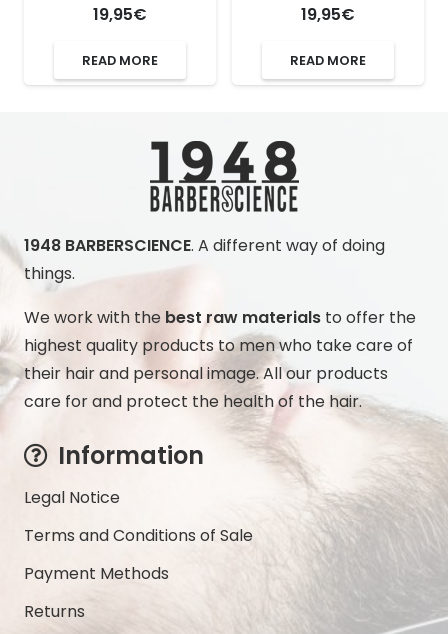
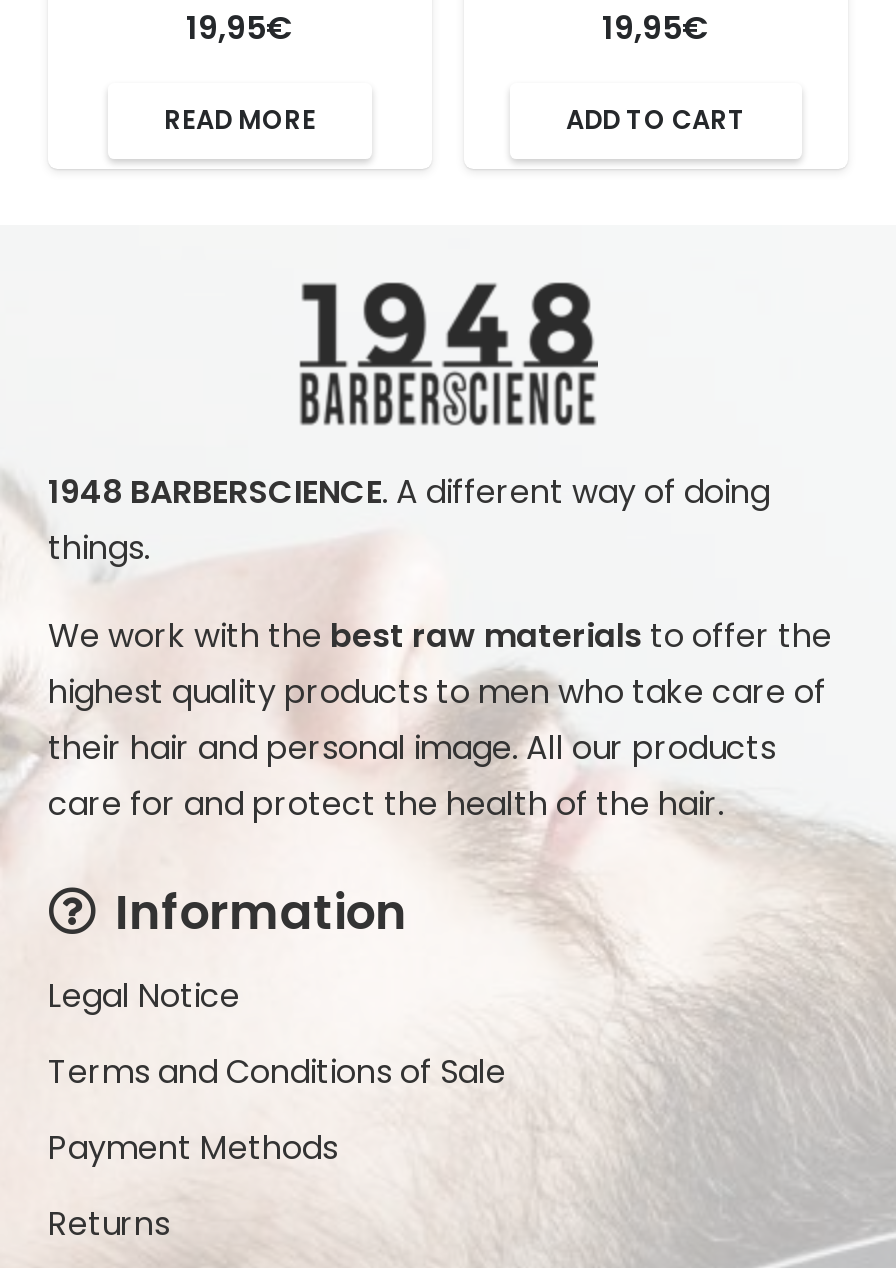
- READ MORE
+ ADD TO CART
